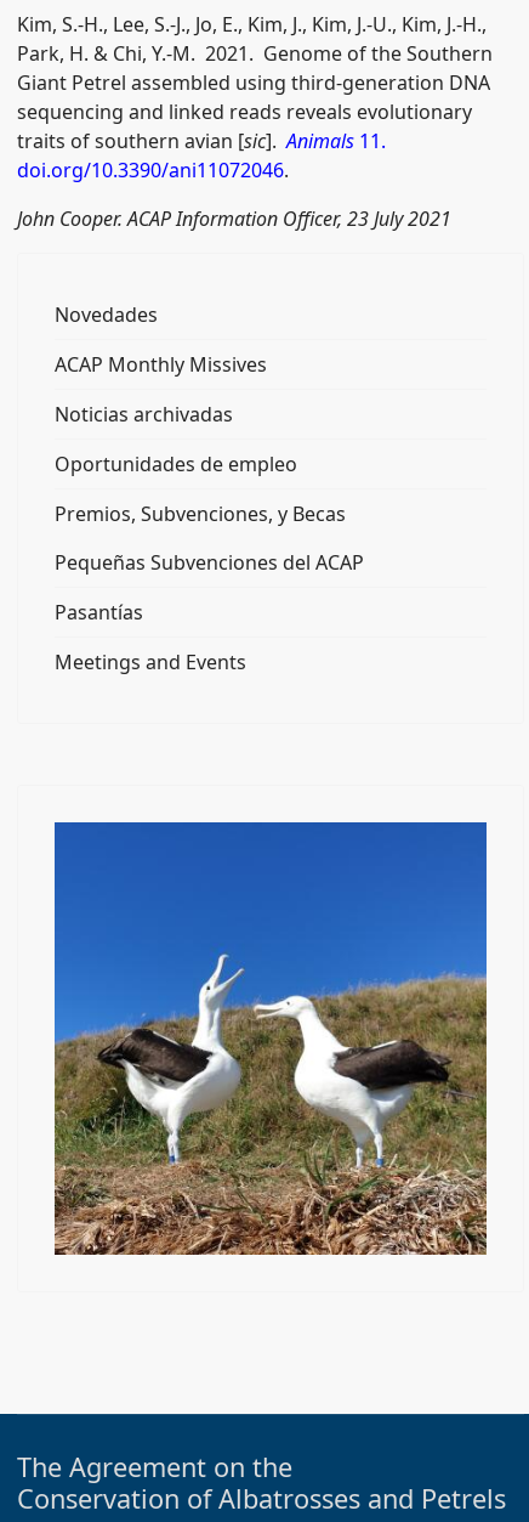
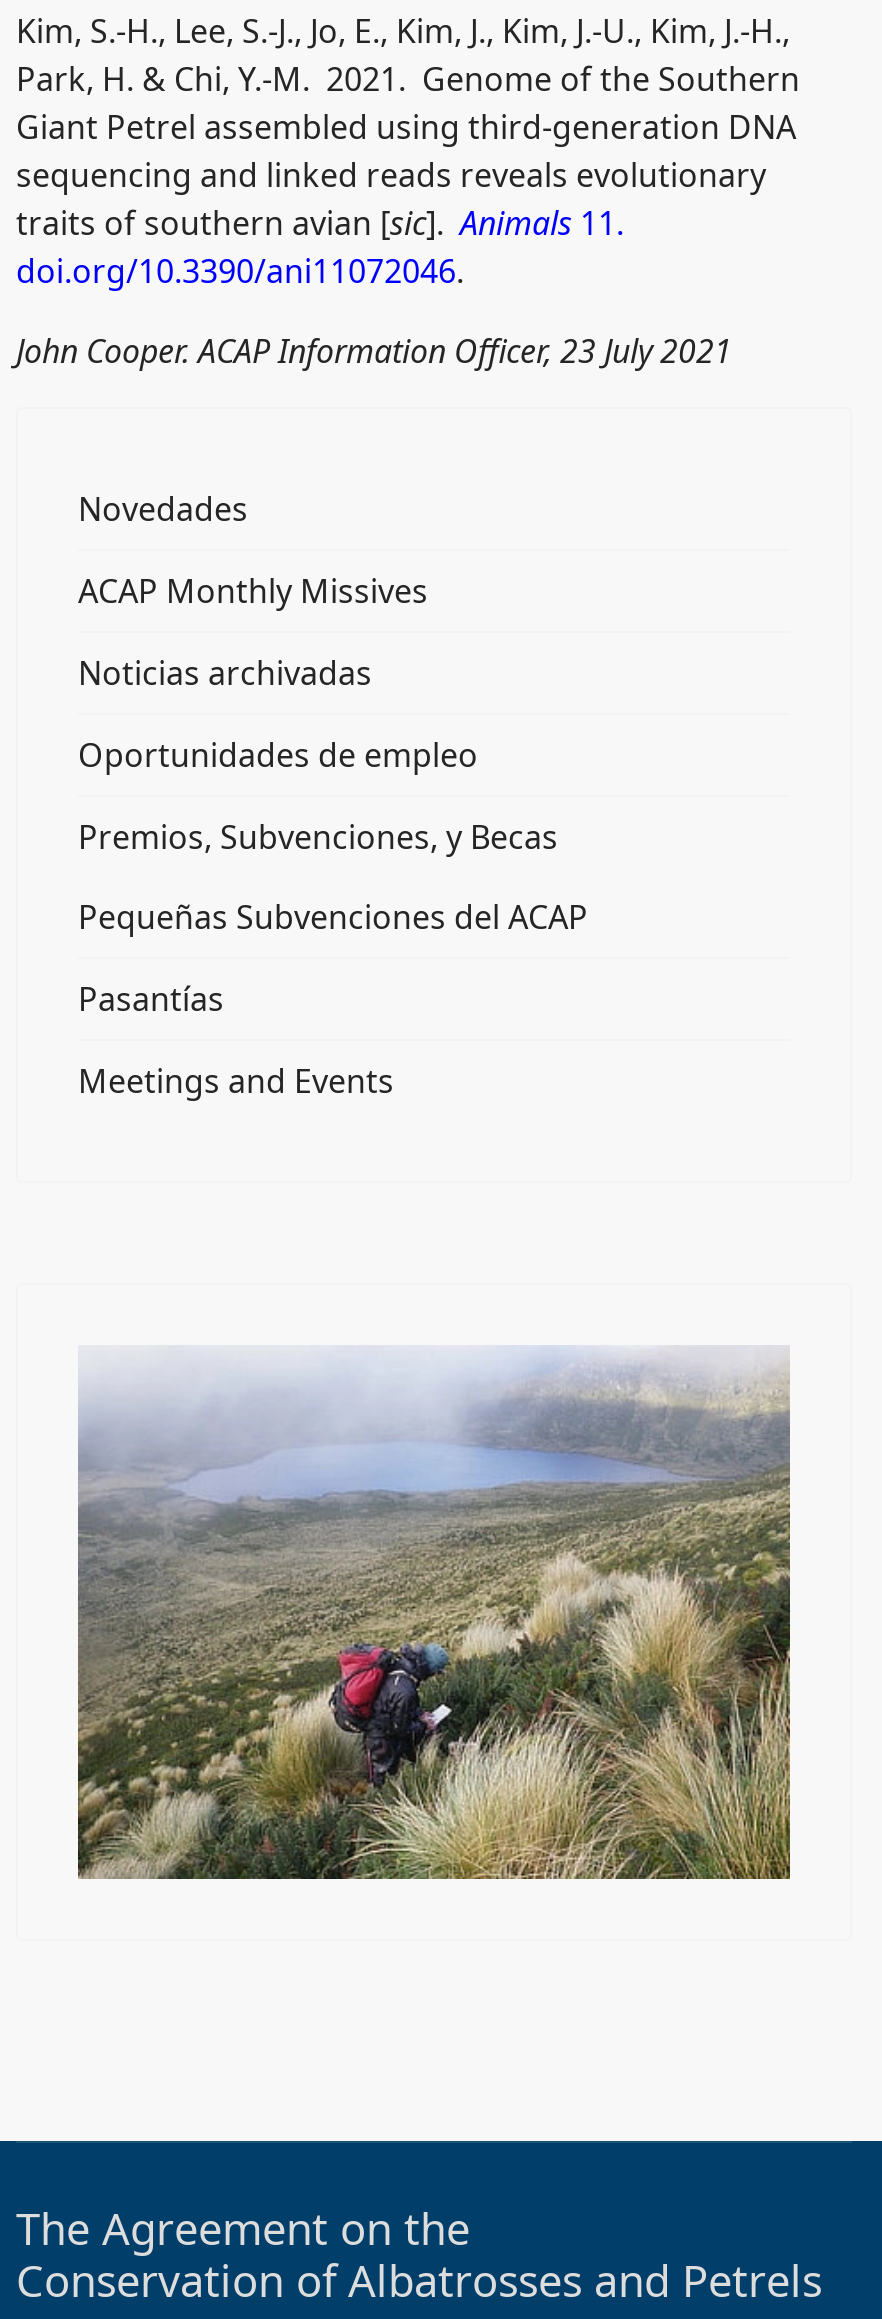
- [image]
+ [image]
